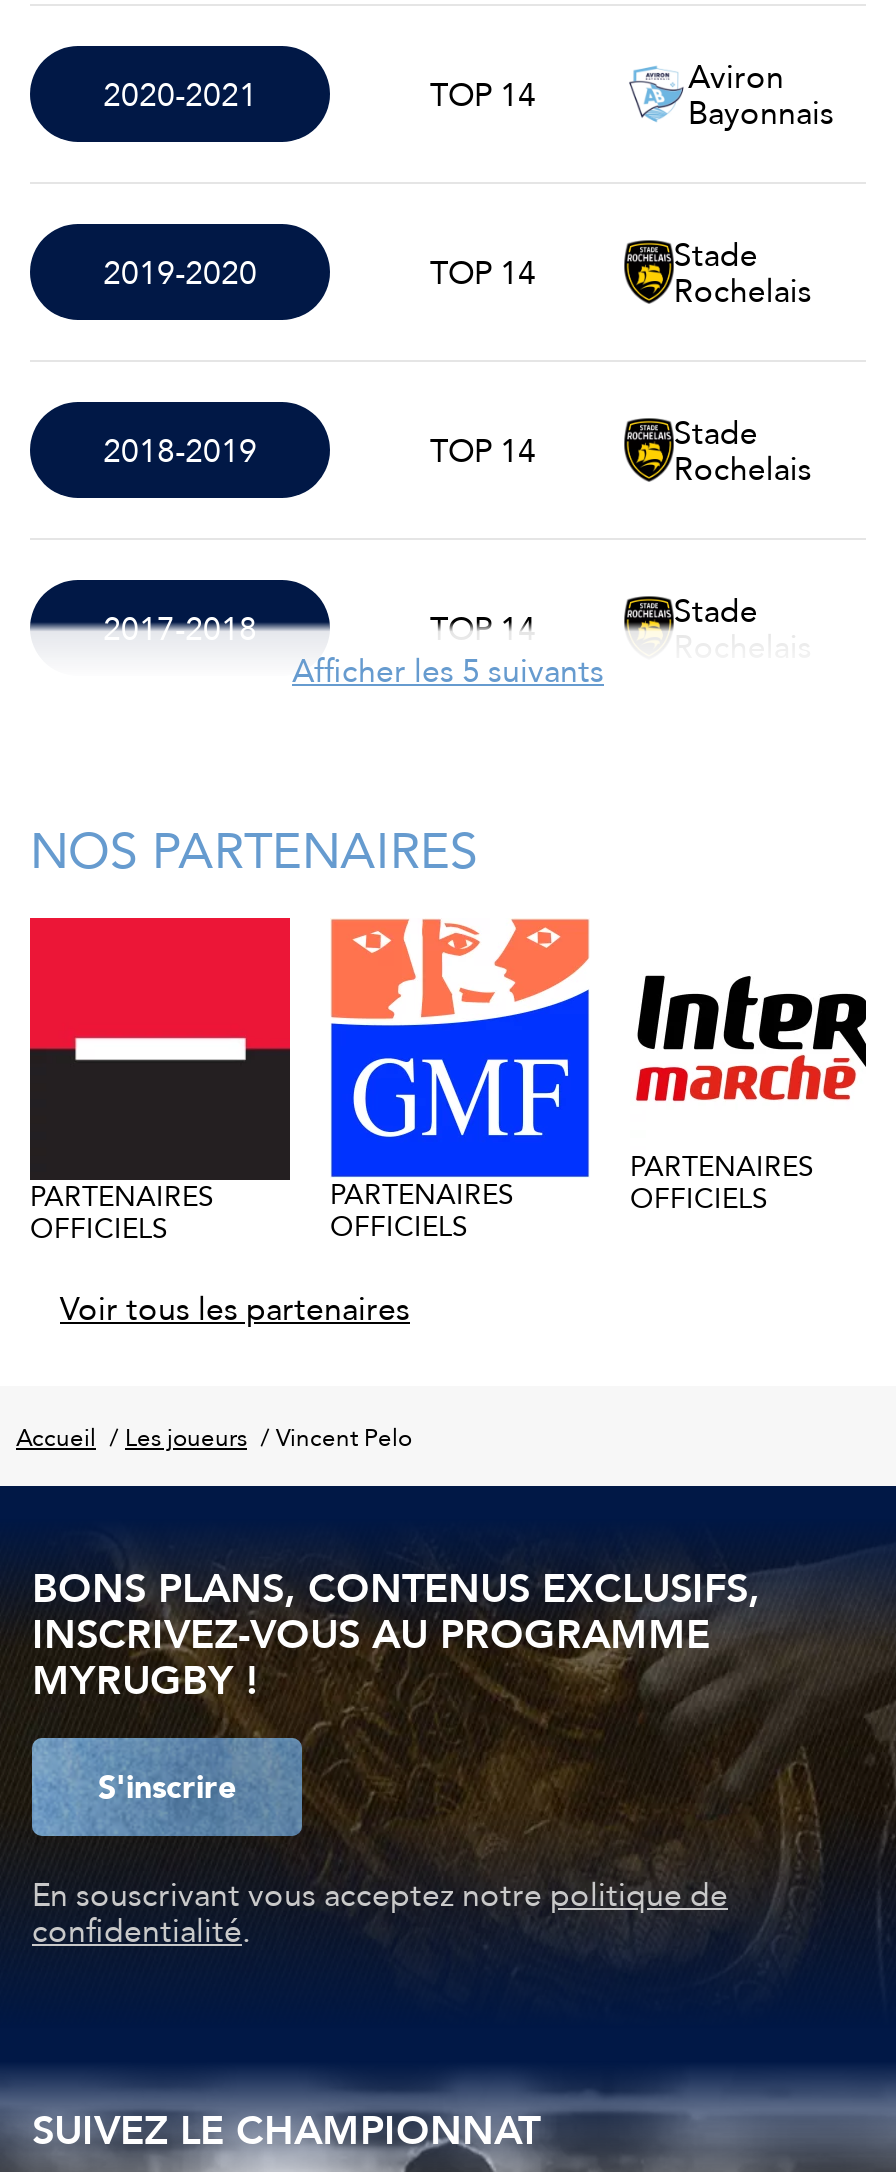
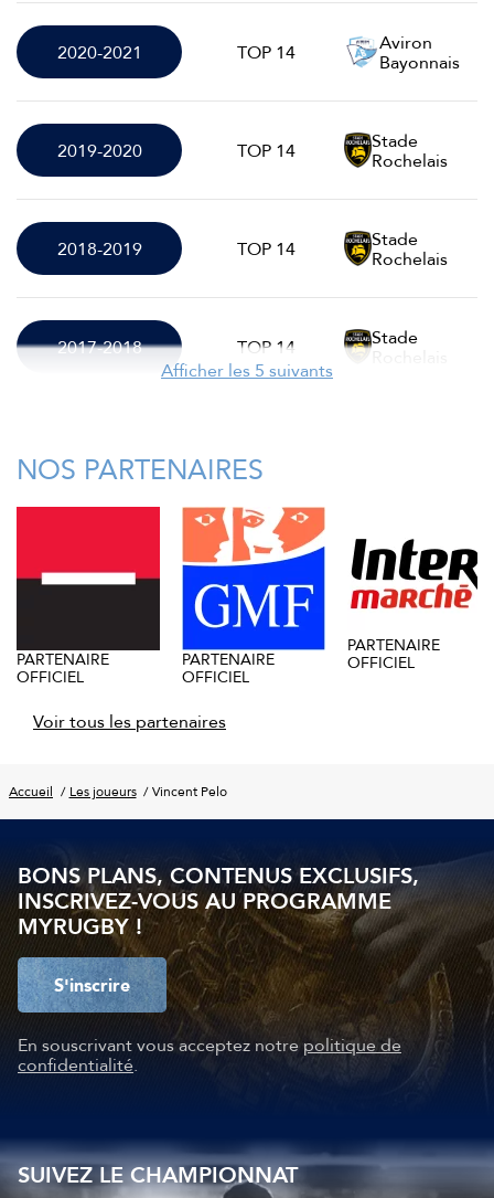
- PARTENAIRES
- OFFICIELS
+ PARTENAIRE
+ OFFICIEL

- PARTENAIRES
- OFFICIELS
+ PARTENAIRE
+ OFFICIEL

- PARTENAIRES
- OFFICIELS
+ PARTENAIRE
+ OFFICIEL
